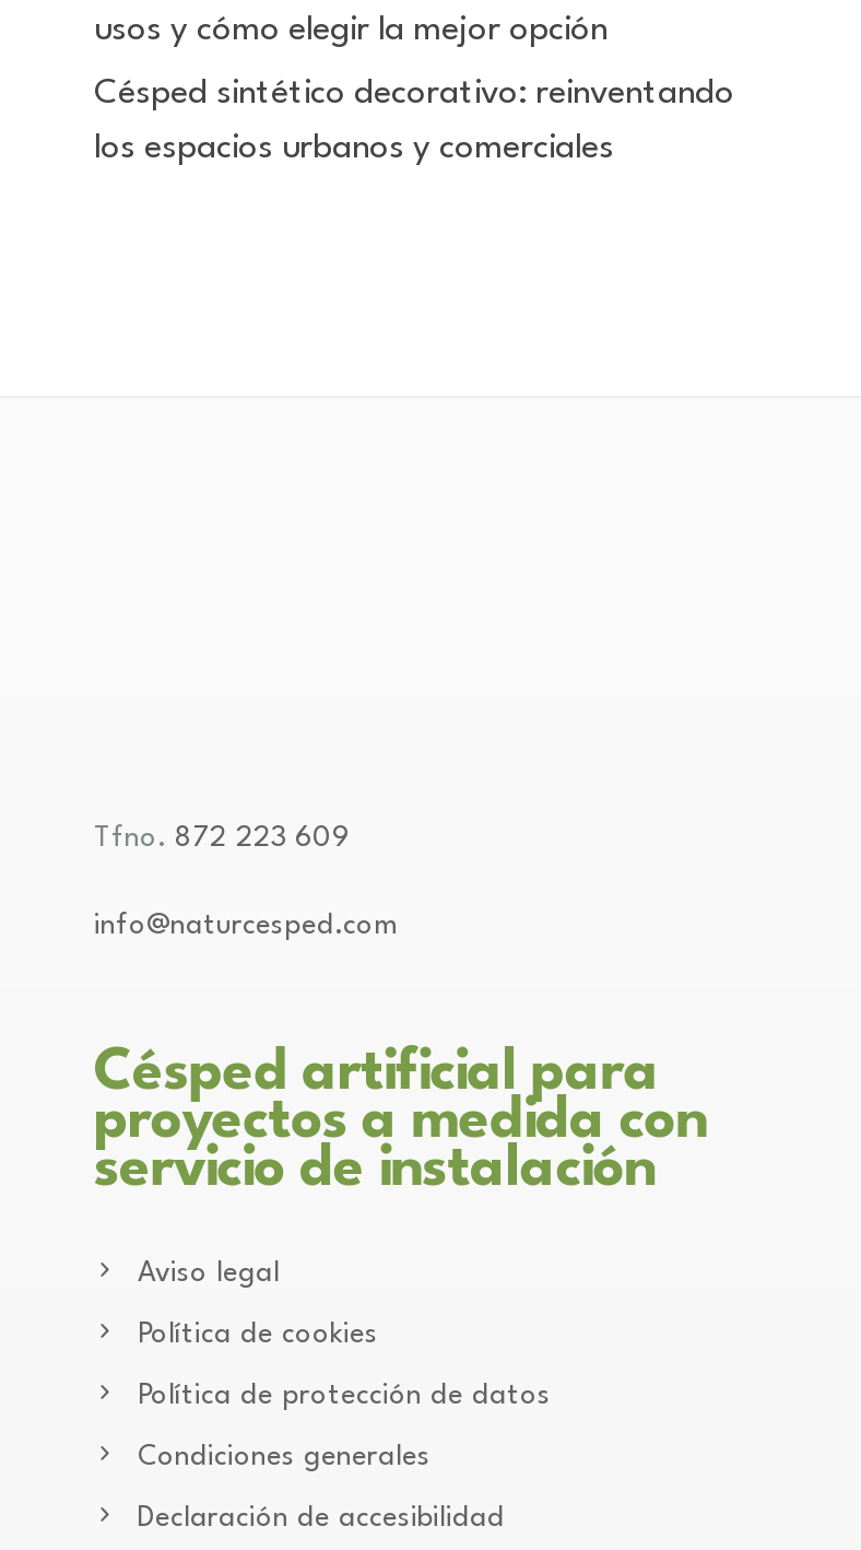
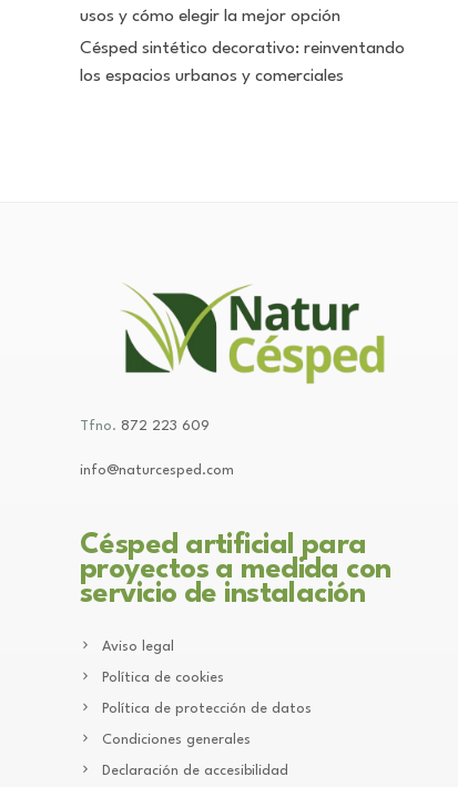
+ [image]
